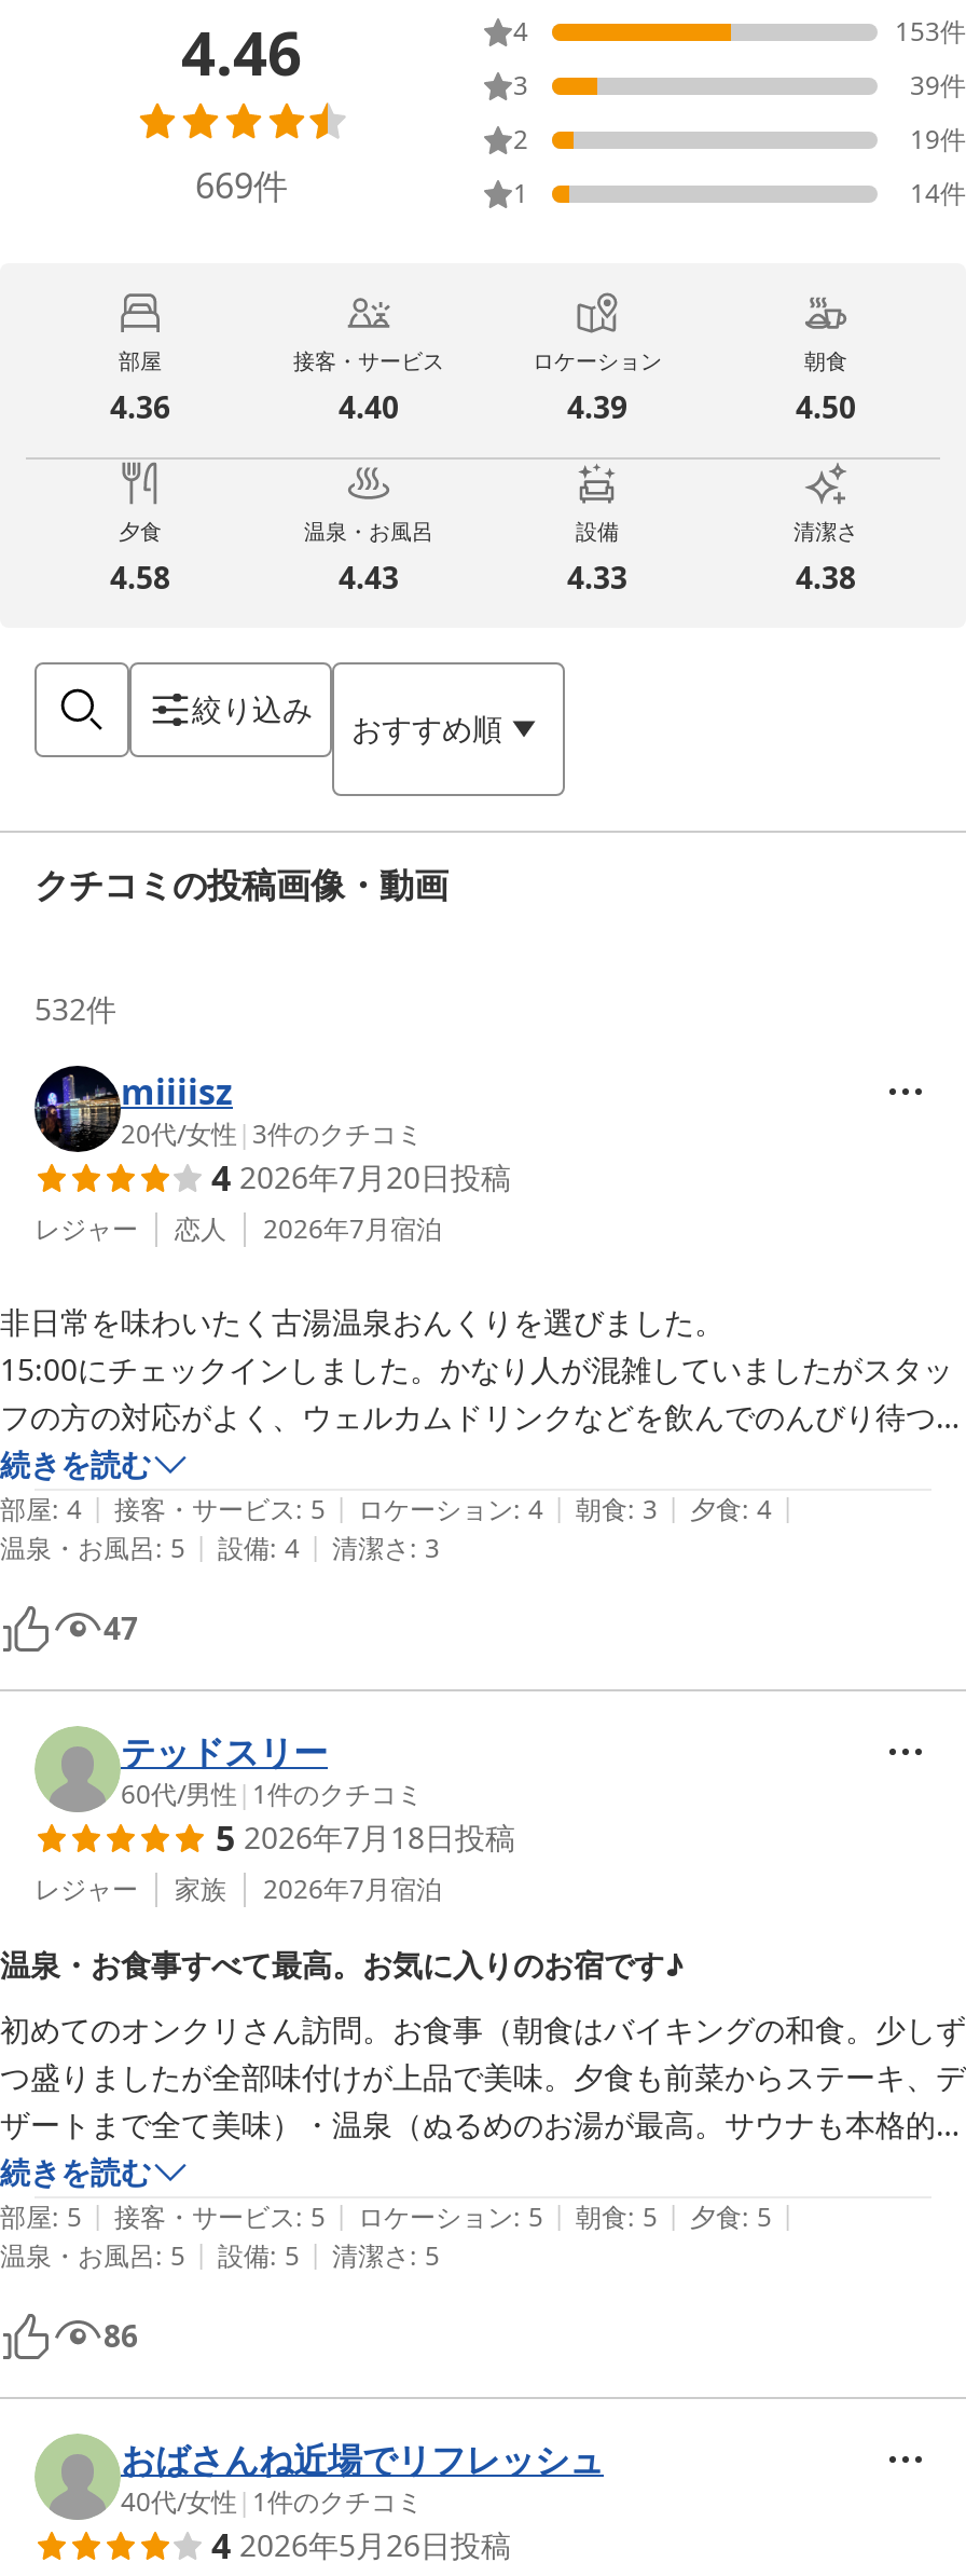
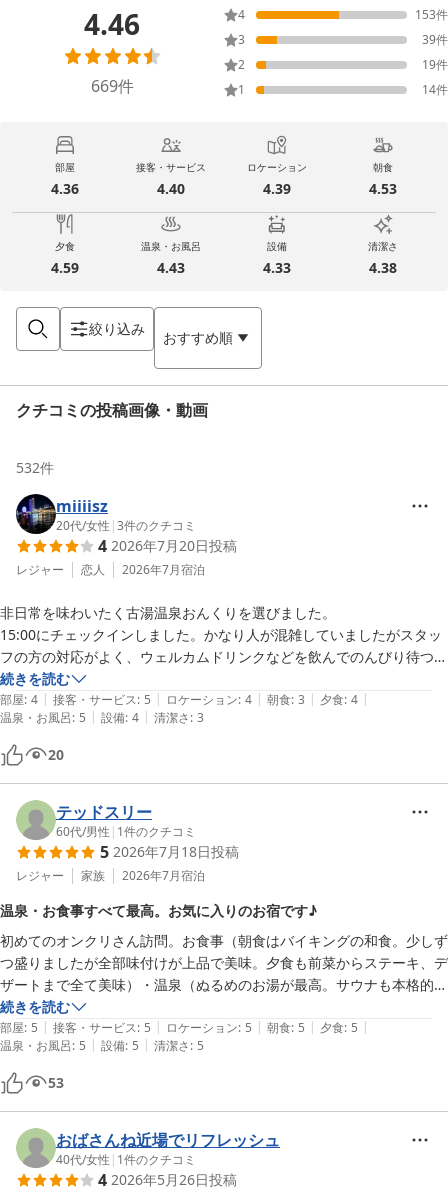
- 4.50
+ 4.53

- 4.58
+ 4.59

- 47
+ 20

- 86
+ 53
